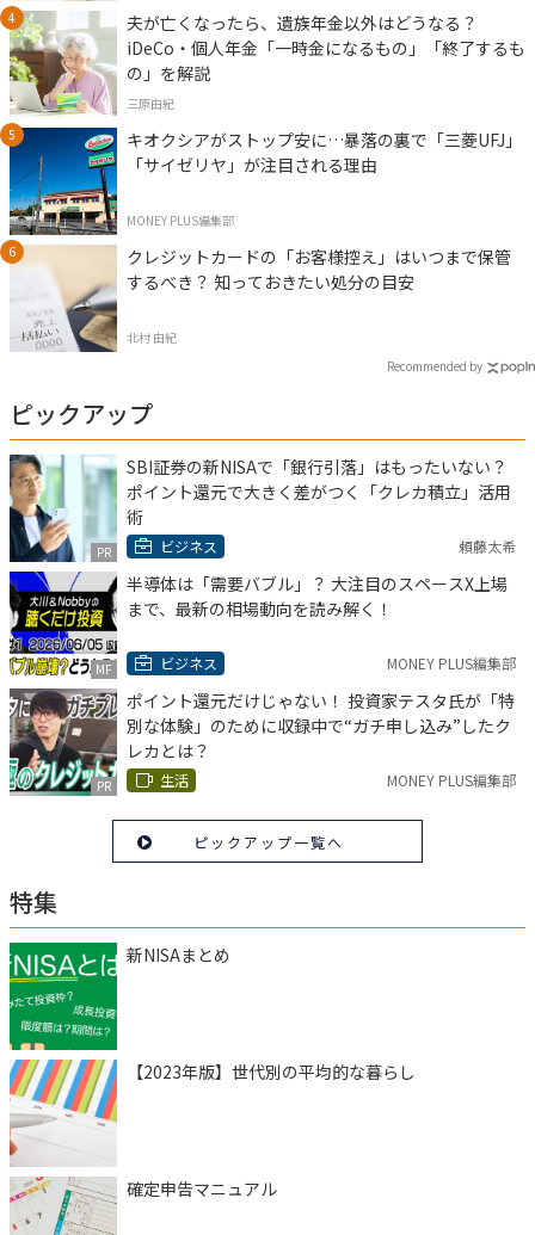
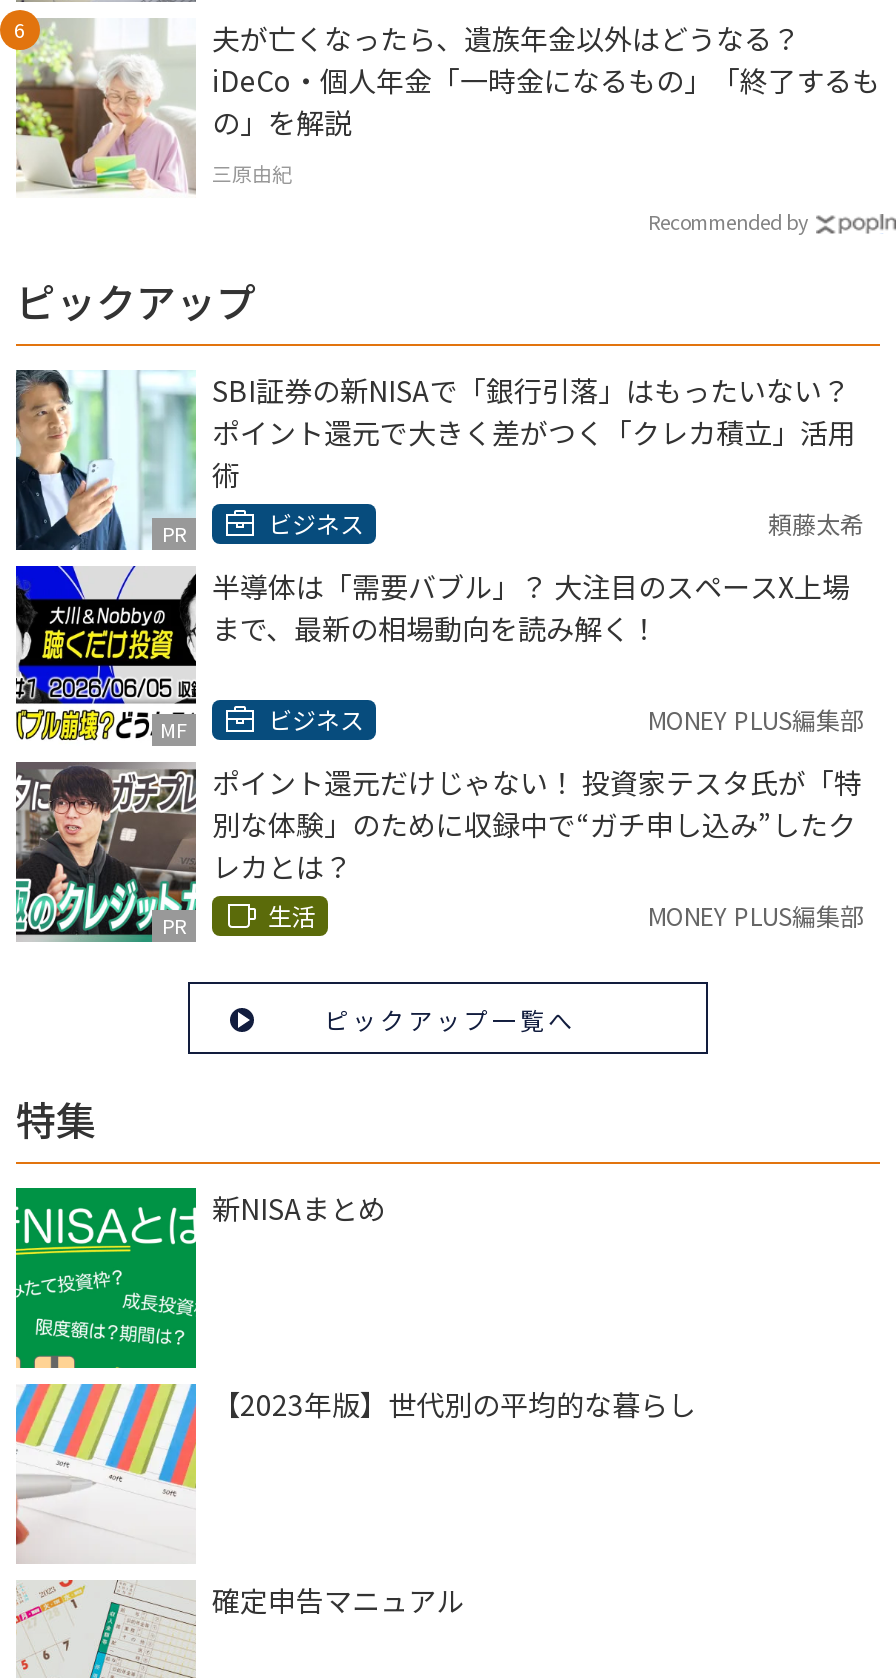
- [image]
- キオクシアがストップ安に…暴落の裏で「三菱UFJ」
- 「サイゼリヤ」が注目される理由
- MONEY PLUS編集部
- クレジットカードの「お客様控え」はいつまで保管
- するべき？ 知っておきたい処分の目安
- 北村 由紀

- [image]
